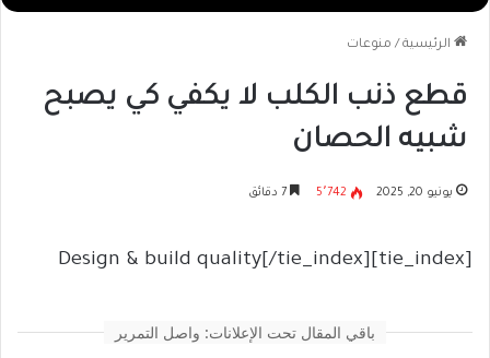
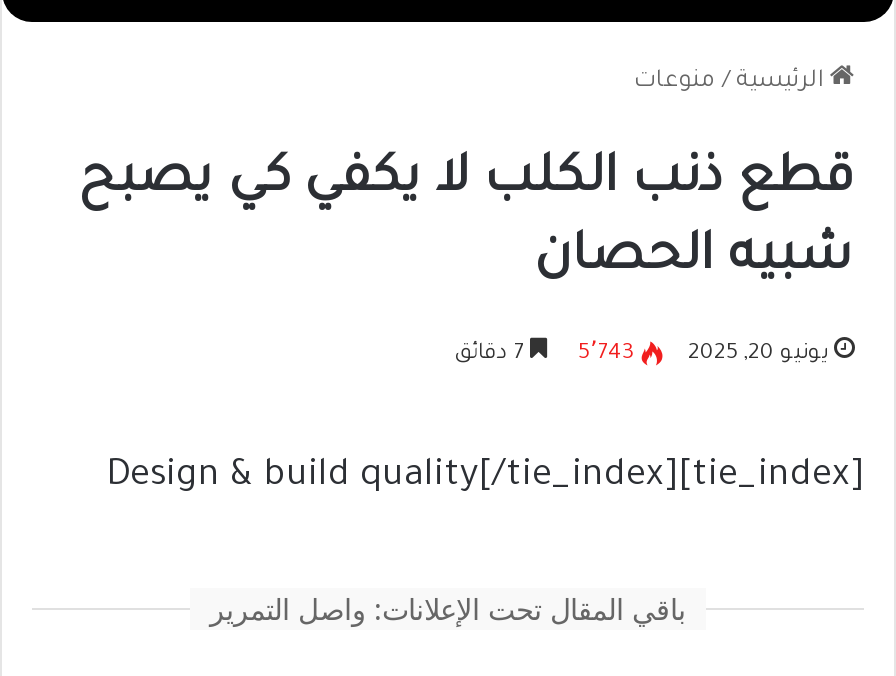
- 5٬742
+ 5٬743
